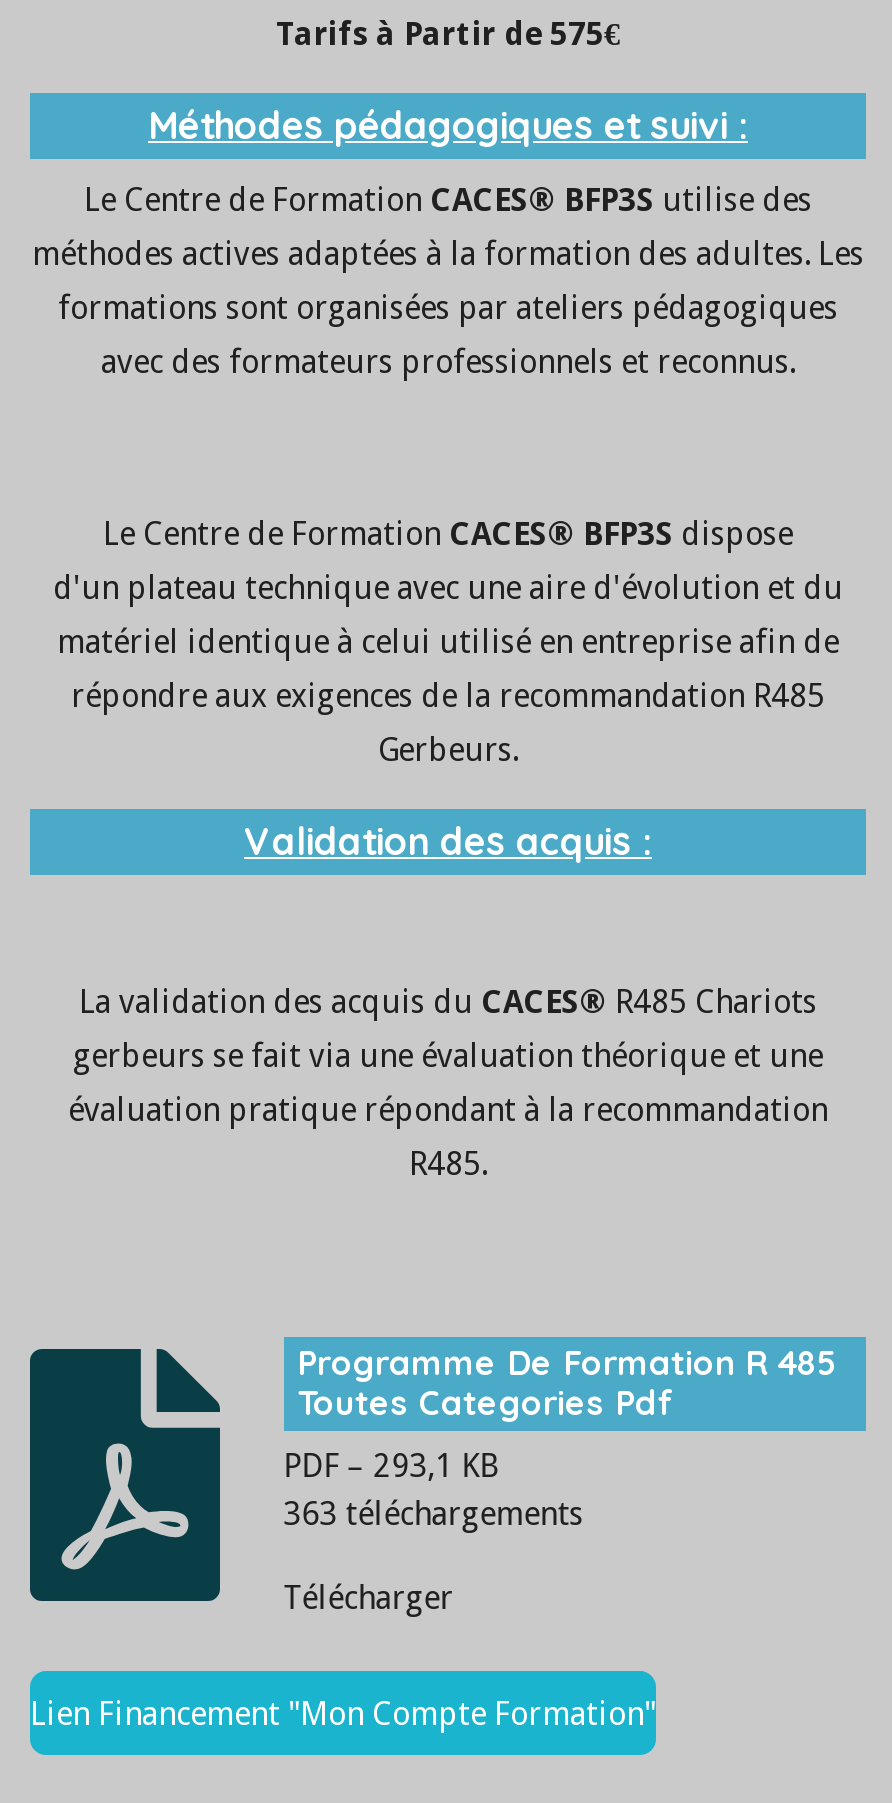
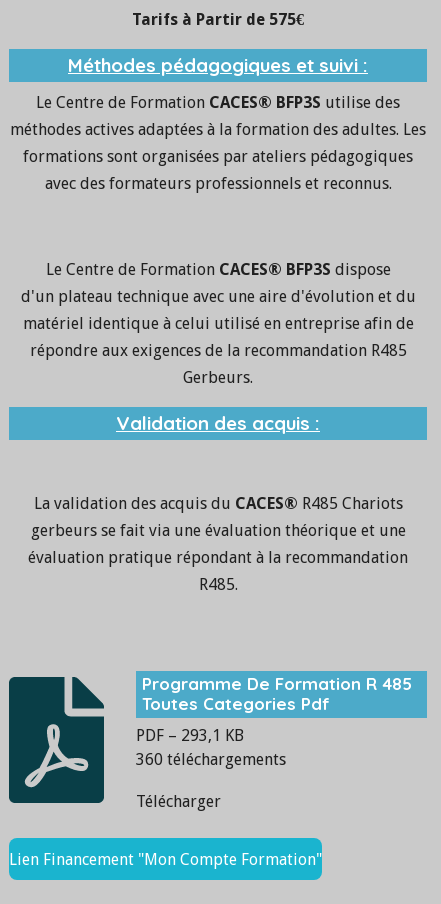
- 363 téléchargements
+ 360 téléchargements
